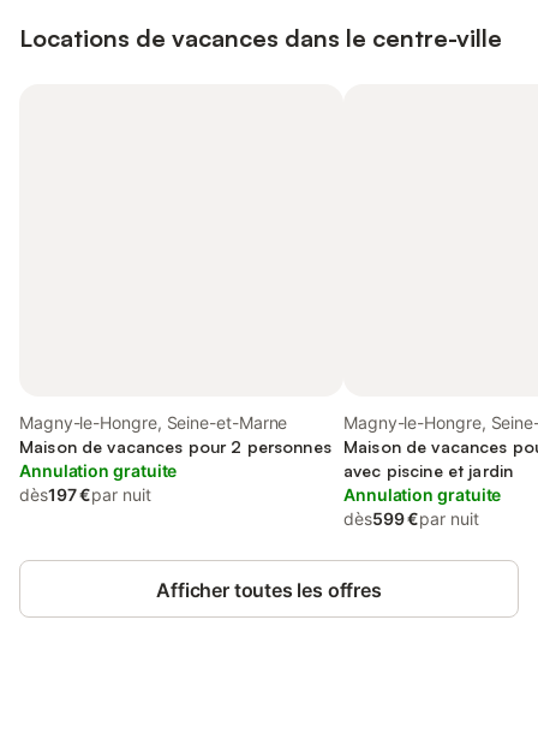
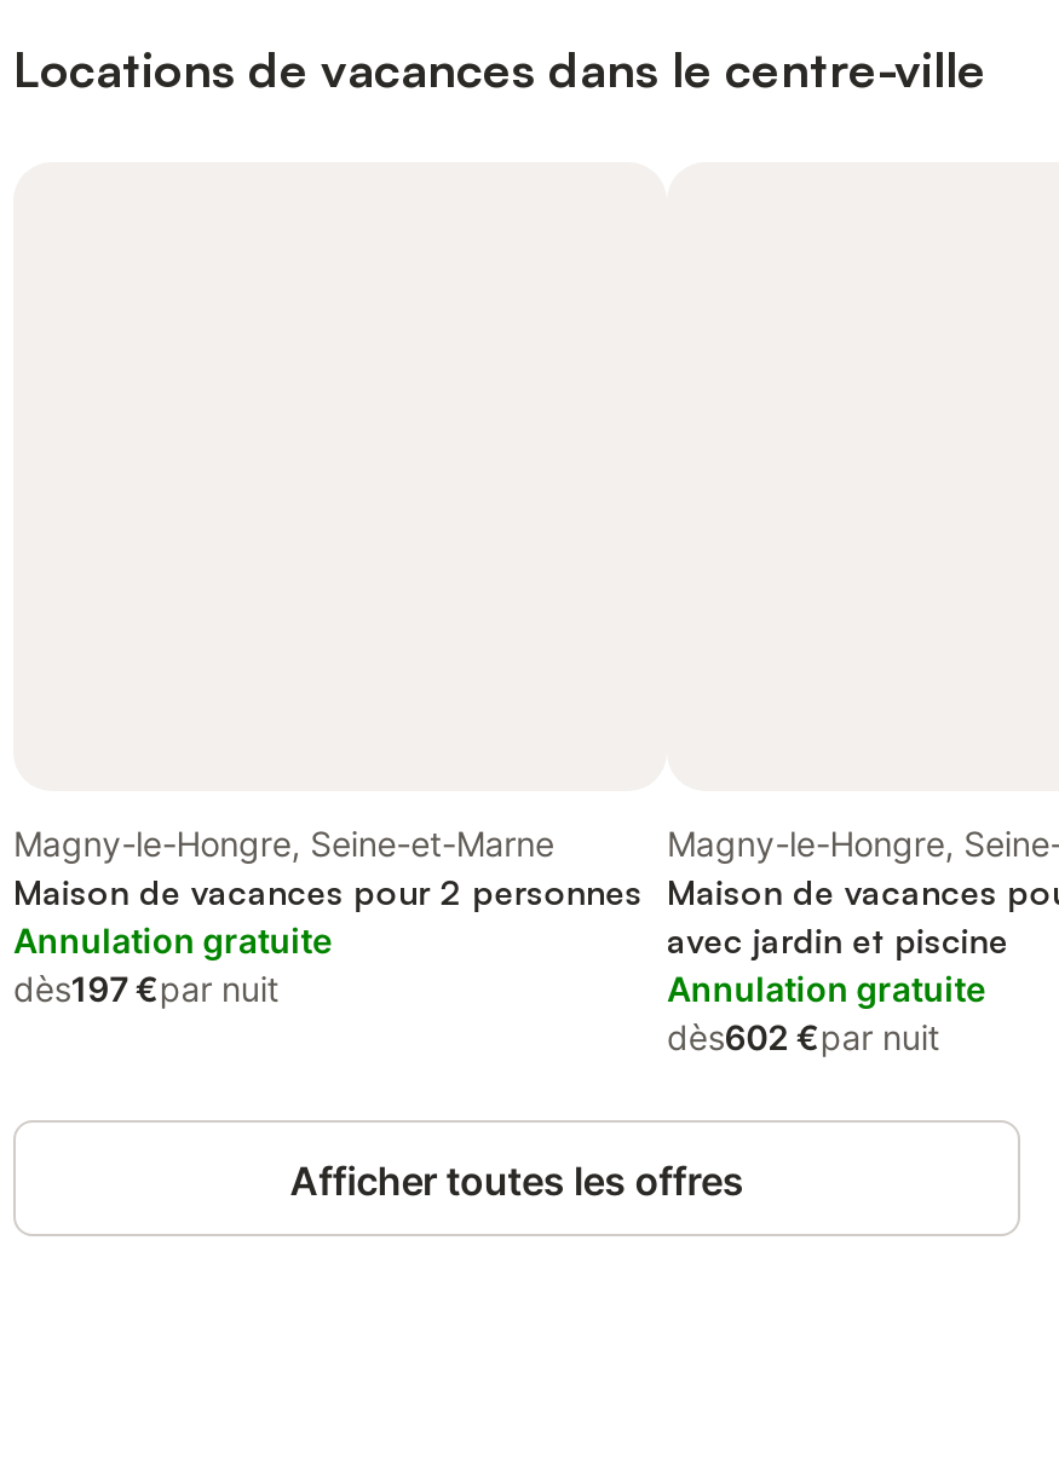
- avec piscine et jardin
+ avec jardin et piscine

- dès599 €par nuit
+ dès602 €par nuit
